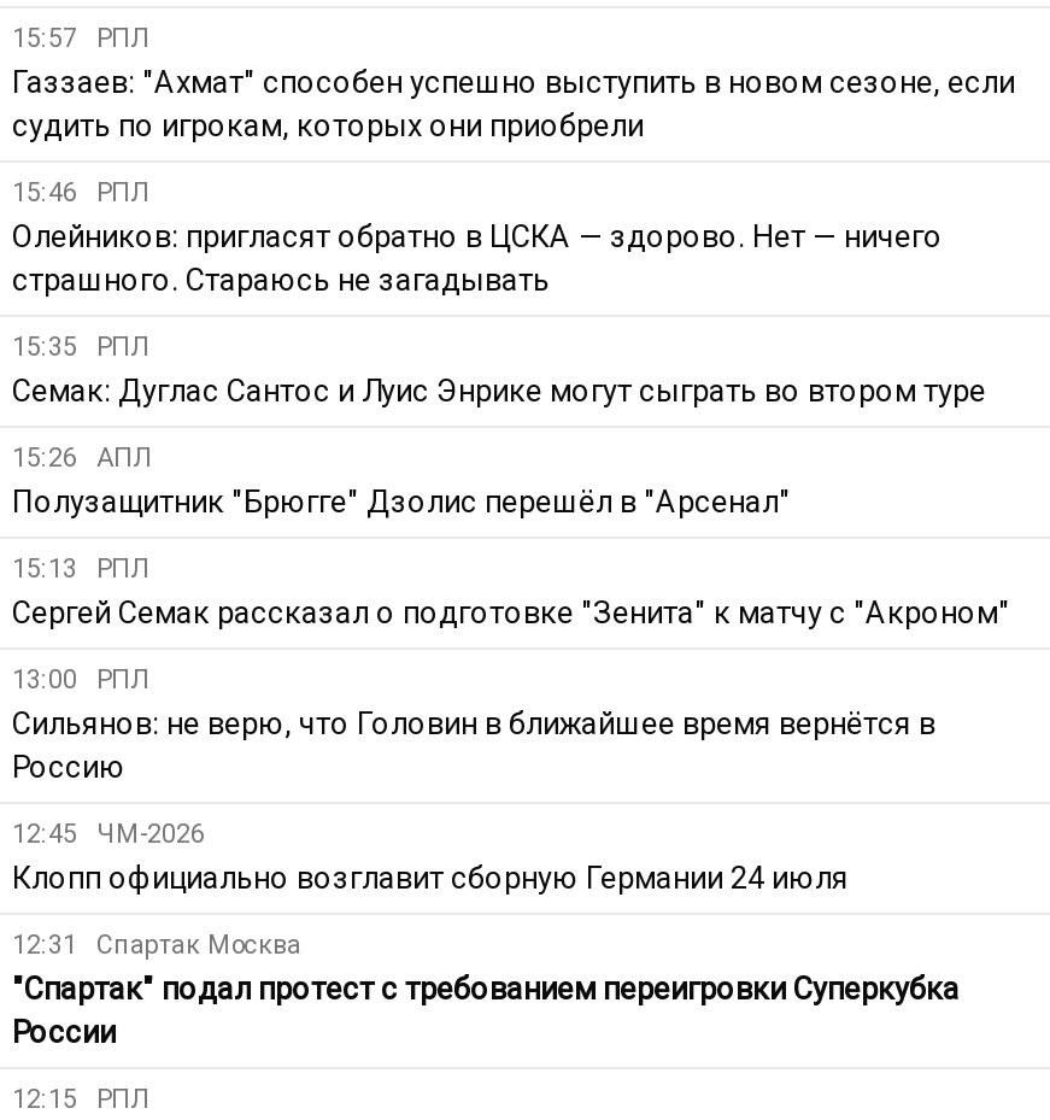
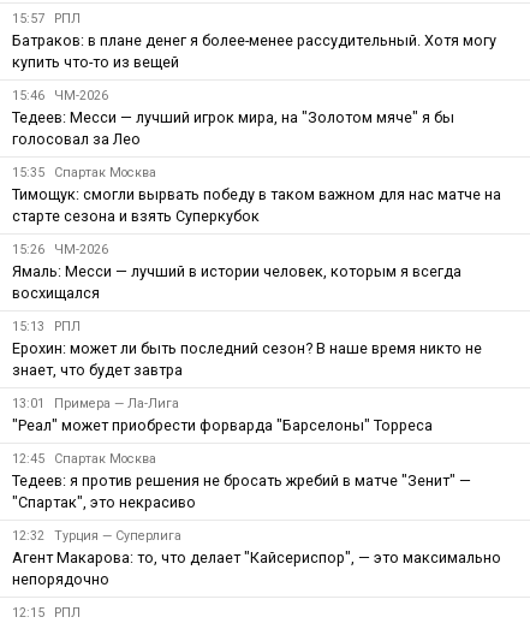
- Газзаев: "Ахмат" способен успешно выступить в новом сезоне, если
- судить по игрокам, которых они приобрели
+ Батраков: в плане денег я более-менее рассудительный. Хотя могу
+ купить что-то из вещей

- 15:46 РПЛ
- Олейников: пригласят обратно в ЦСКА — здорово. Нет — ничего
- страшного. Стараюсь не загадывать
+ 15:46 ЧМ-2026
+ Тедеев: Месси — лучший игрок мира, на "Золотом мяче" я бы
+ голосовал за Лео

- 15:35 РПЛ
- Семак: Дуглас Сантос и Луис Энрике могут сыграть во втором туре
+ 15:35 Спартак Москва
+ Тимощук: смогли вырвать победу в таком важном для нас матче на
+ старте сезона и взять Суперкубок

- 15:26 АПЛ
- Полузащитник "Брюгге" Дзолис перешёл в "Арсенал"
+ 15:26 ЧМ-2026
+ Ямаль: Месси — лучший в истории человек, которым я всегда
+ восхищался

- Сергей Семак рассказал о подготовке "Зенита" к матчу с "Акроном"
+ Ерохин: может ли быть последний сезон? В наше время никто не
+ знает, что будет завтра

- 13:00 РПЛ
- Сильянов: не верю, что Головин в ближайшее время вернётся в
- Россию
+ 13:01 Примера — Ла-Лига
+ "Реал" может приобрести форварда "Барселоны" Торреса

- 12:45 ЧМ-2026
- Клопп официально возглавит сборную Германии 24 июля
+ 12:45 Спартак Москва
+ Тедеев: я против решения не бросать жребий в матче "Зенит" —
+ "Спартак", это некрасиво

- 12:31 Спартак Москва
- "Спартак" подал протест с требованием переигровки Суперкубка
- России
+ 12:32 Турция — Суперлига
+ Агент Макарова: то, что делает "Кайсериспор", — это максимально
+ непорядочно
